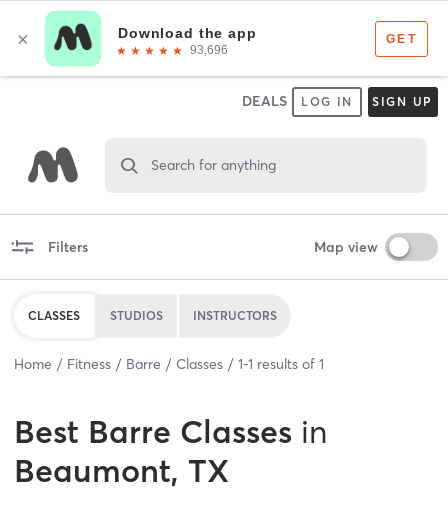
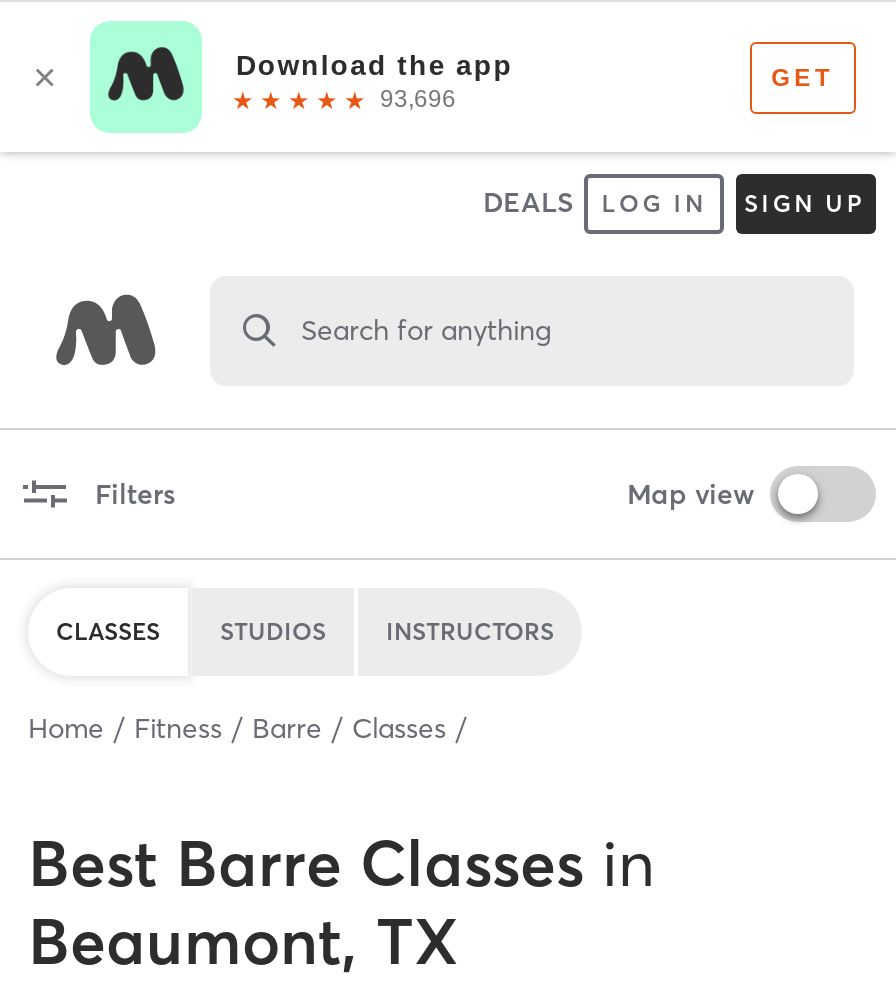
- 1-1 results of 1
